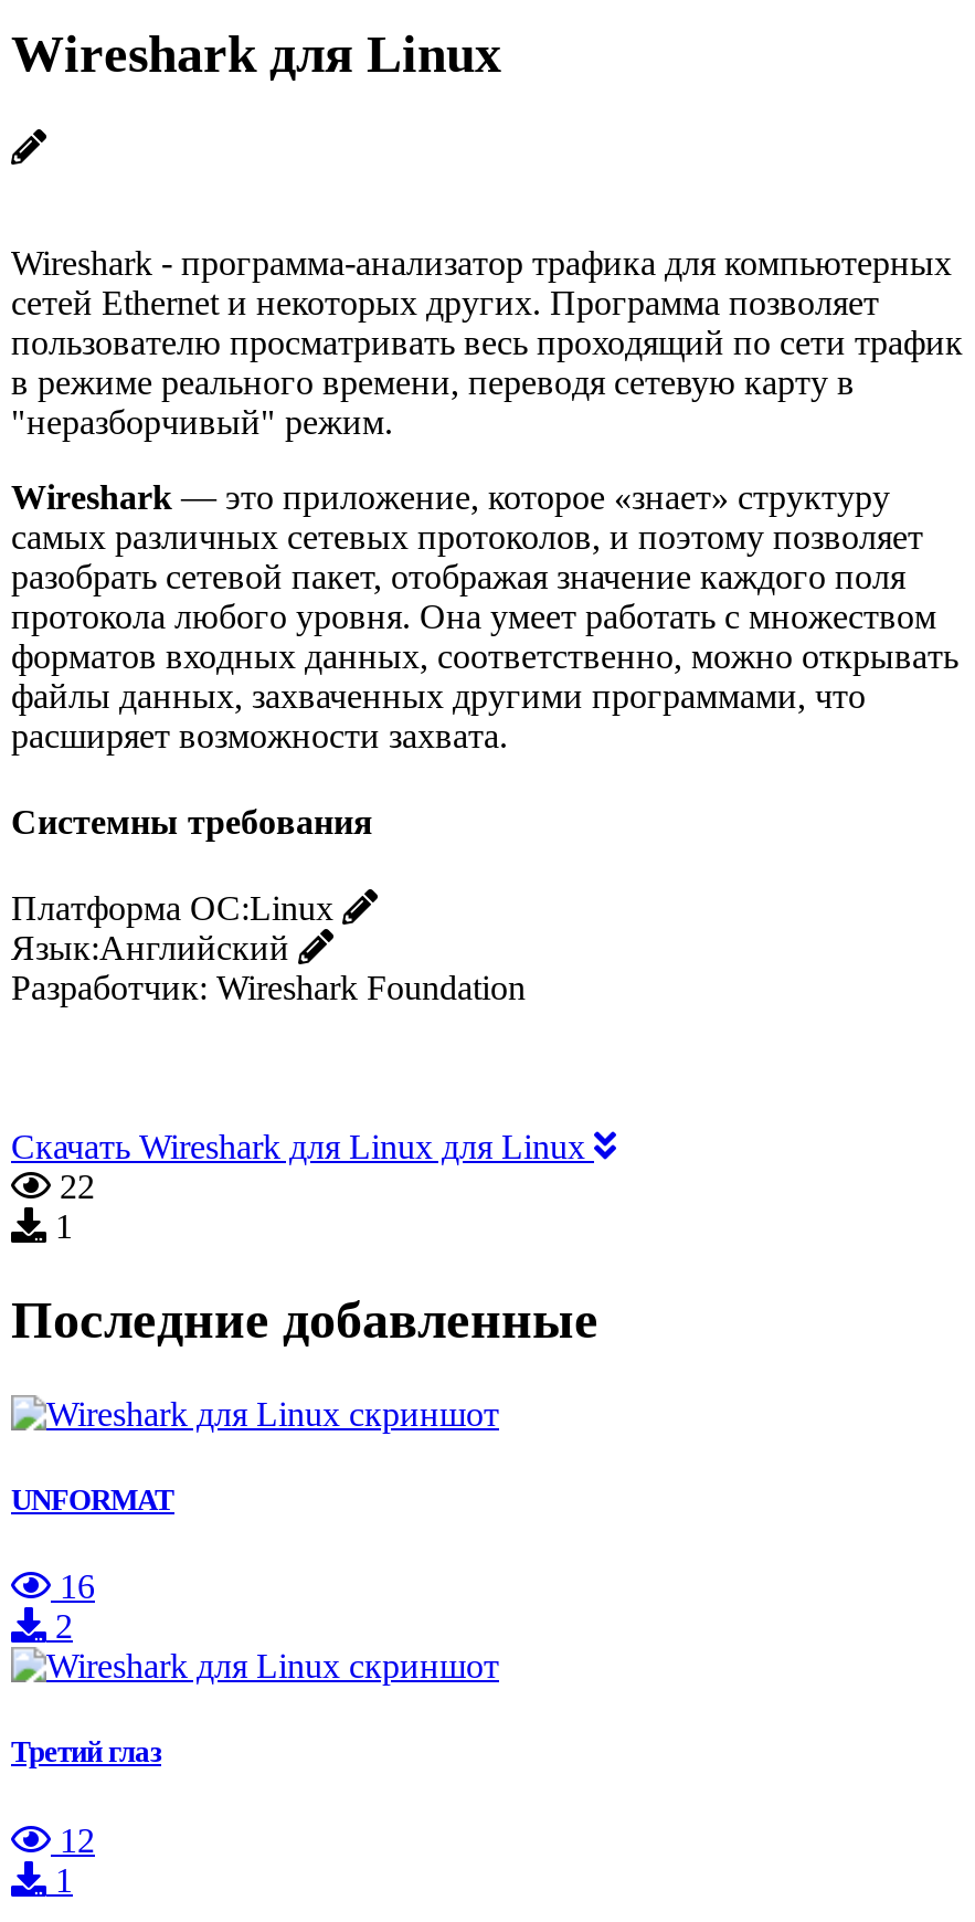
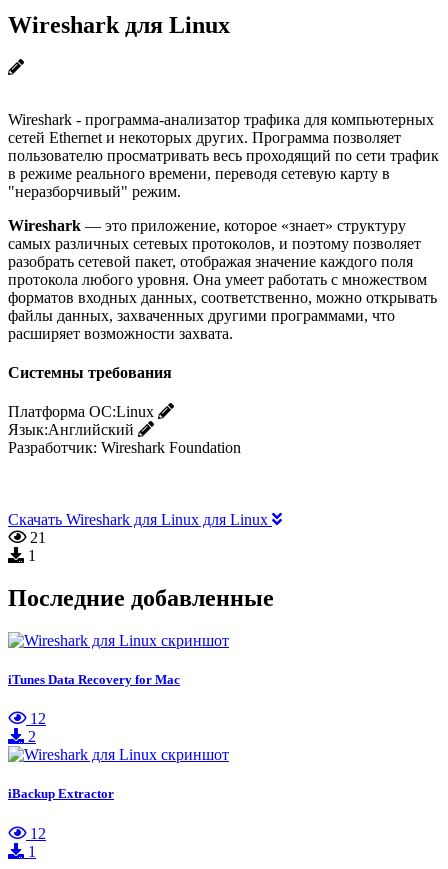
- 22
+ 21

- UNFORMAT
+ iTunes Data Recovery for Mac

- 16
+ 12

- Третий глаз
+ iBackup Extractor
